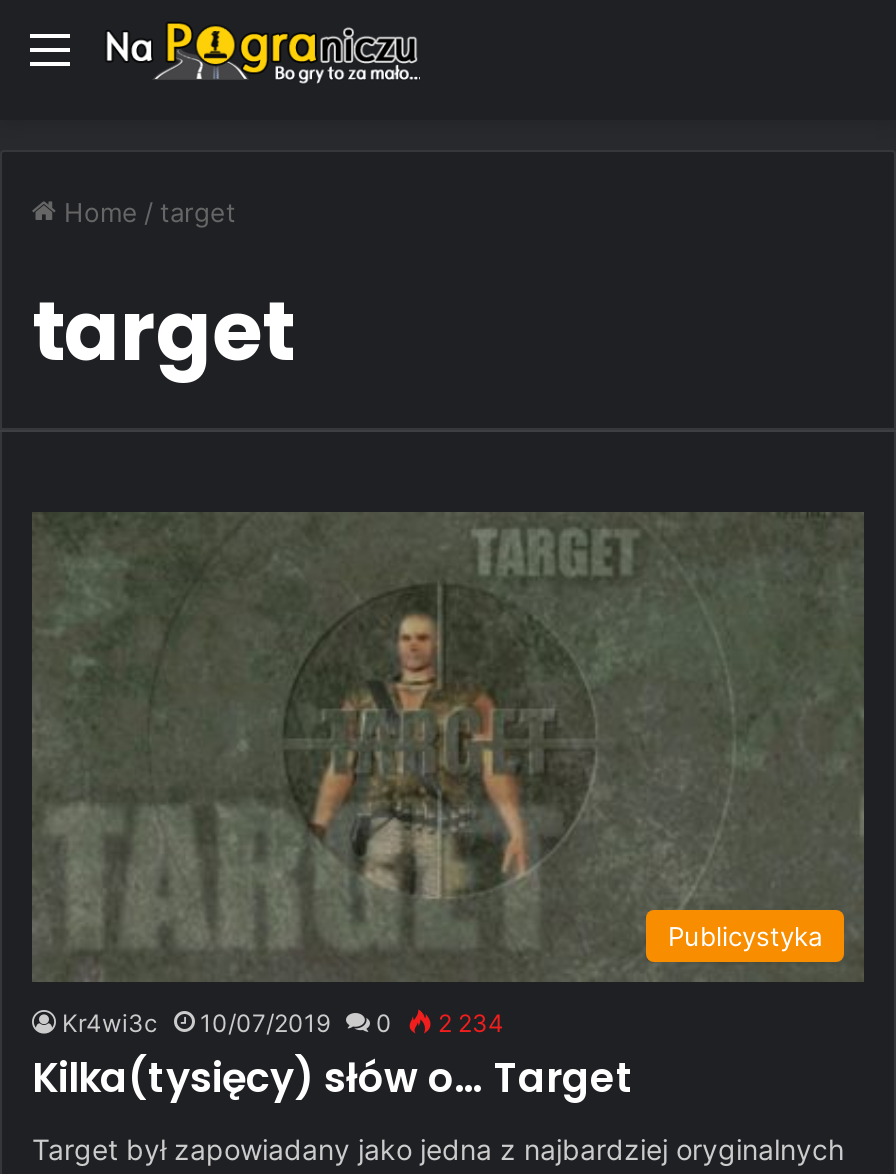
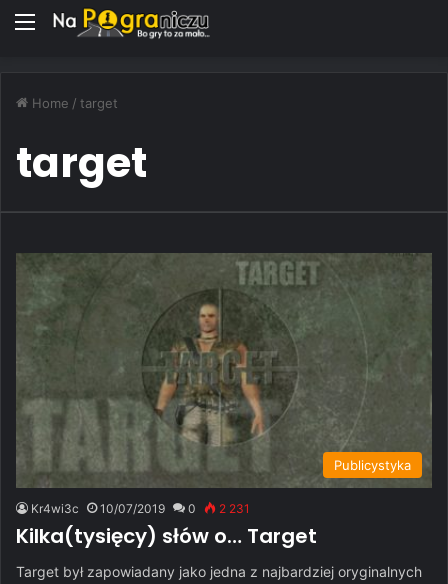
- Kr4wi3c 10/07/2019 0 2 234
+ Kr4wi3c 10/07/2019 0 2 231
